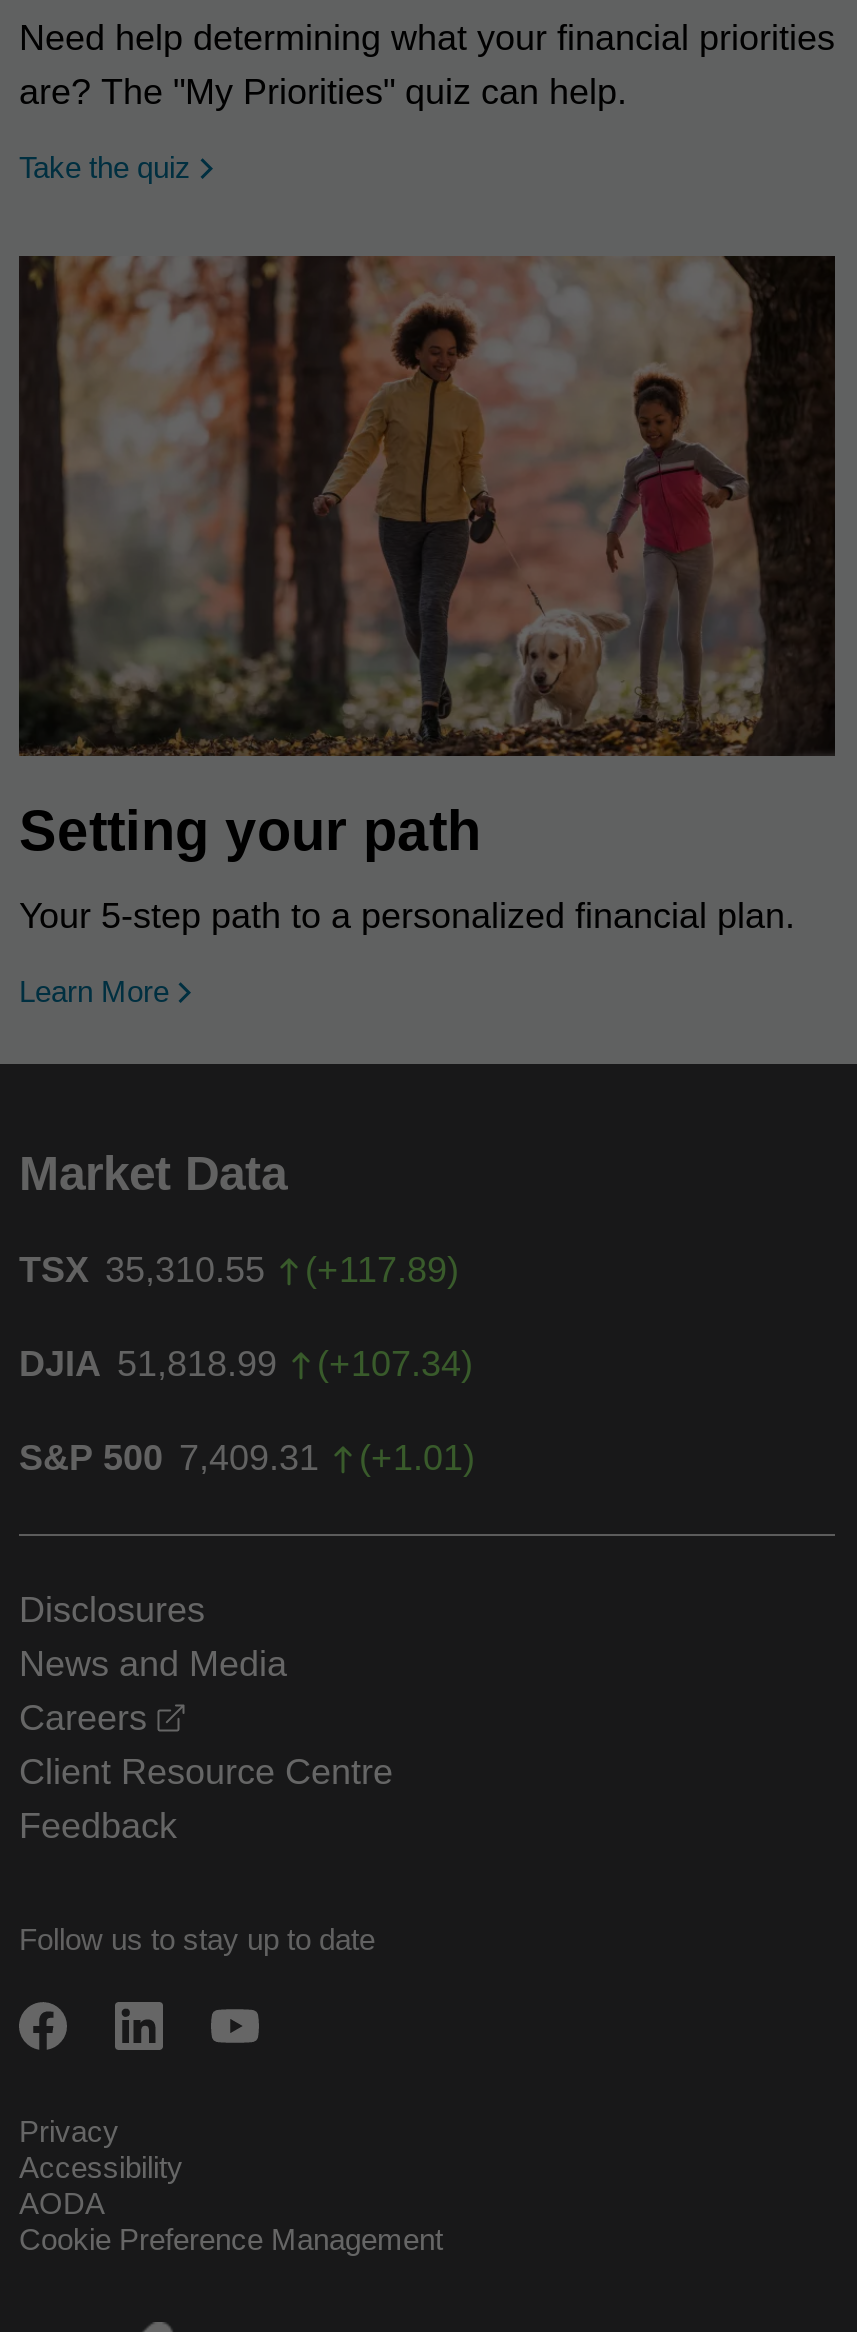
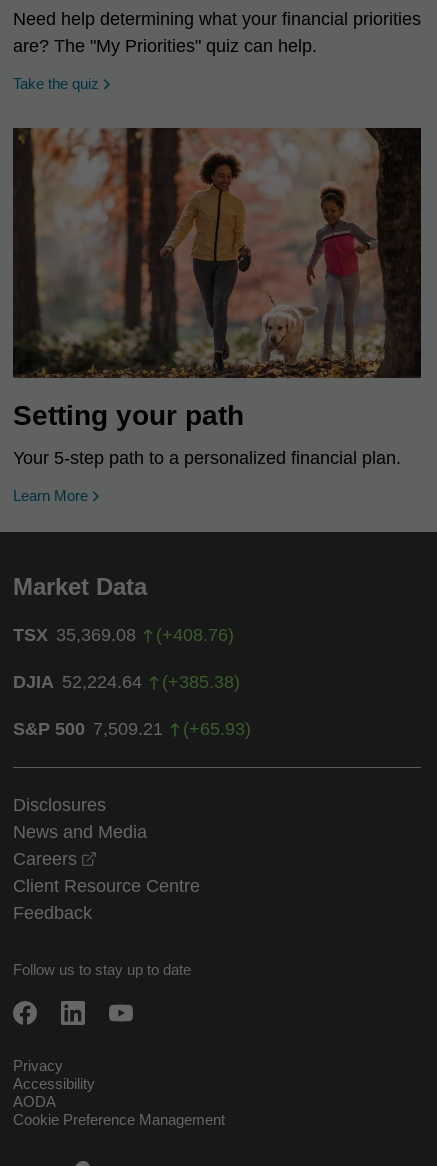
- TSX 35,310.55
+ TSX 35,369.08

- (+117.89)
+ (+408.76)

- DJIA 51,818.99
+ DJIA 52,224.64

- (+107.34)
+ (+385.38)

- S&P 500 7,409.31
+ S&P 500 7,509.21

- (+1.01)
+ (+65.93)
